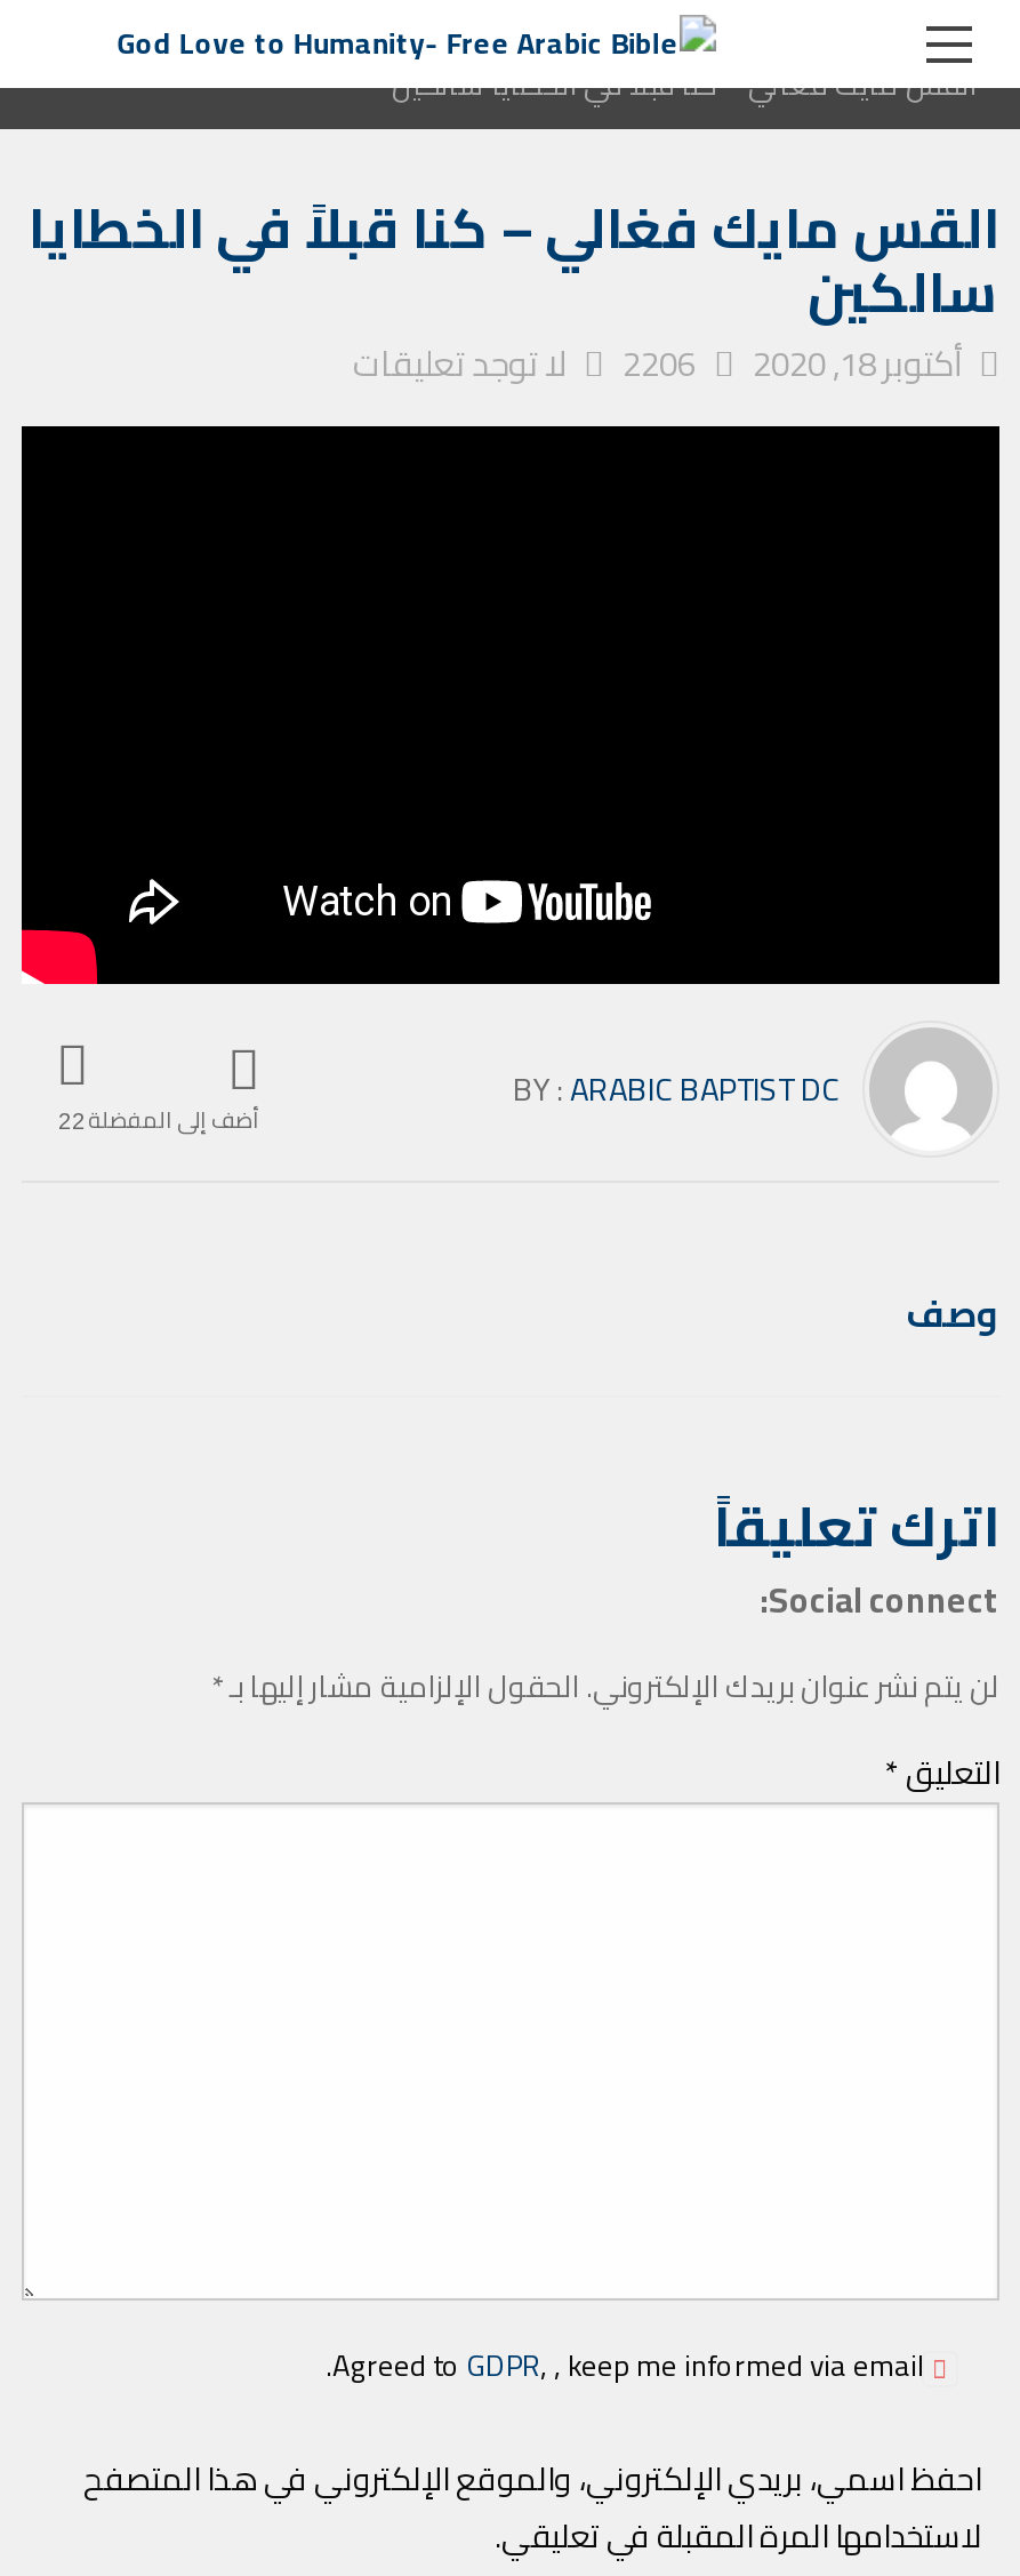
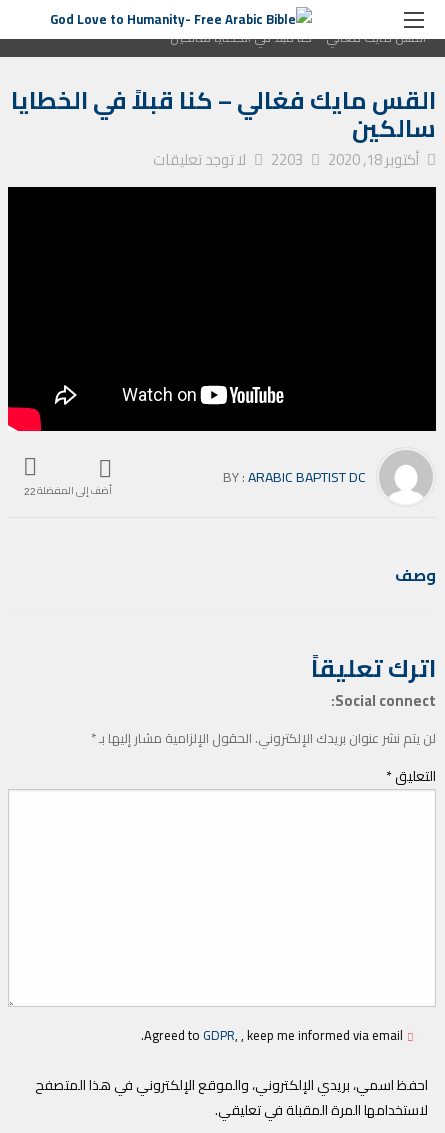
- 2206 لا توجد تعليقات
+ 2203 لا توجد تعليقات
